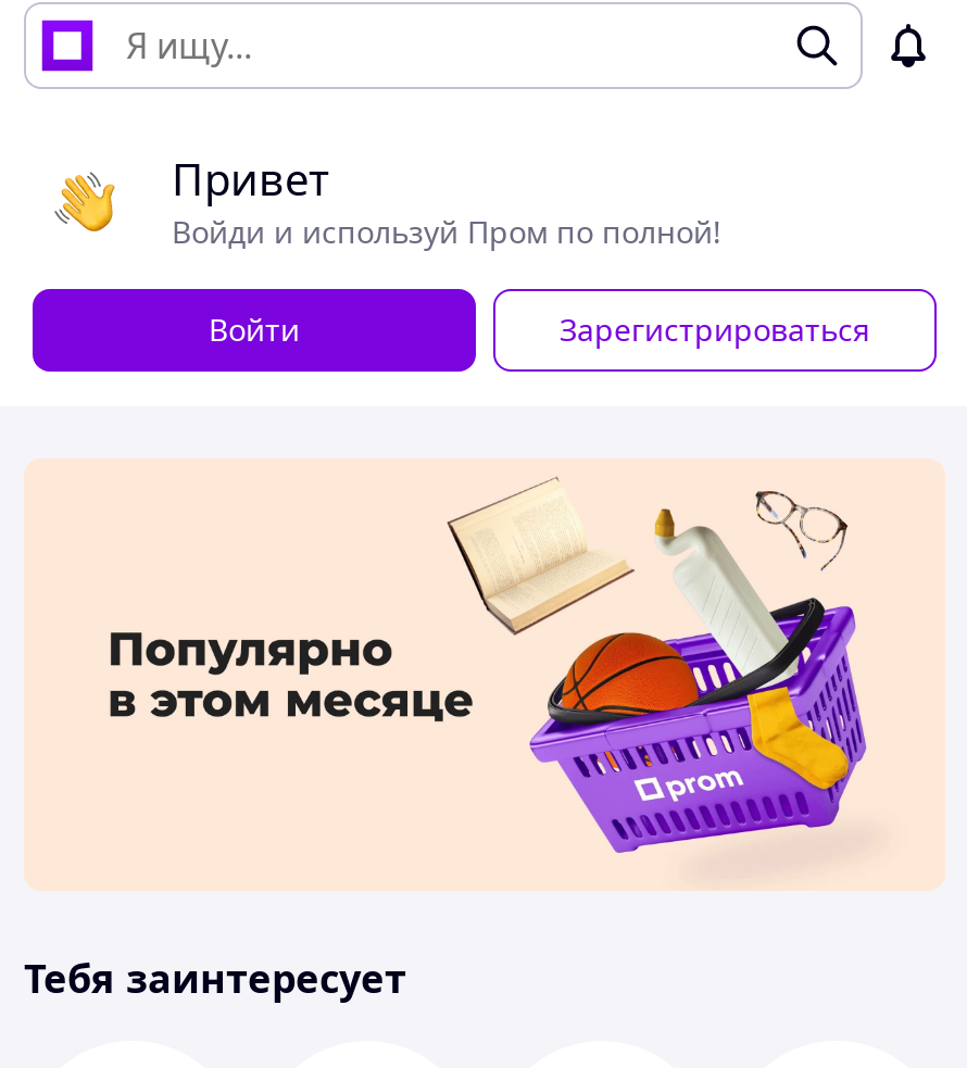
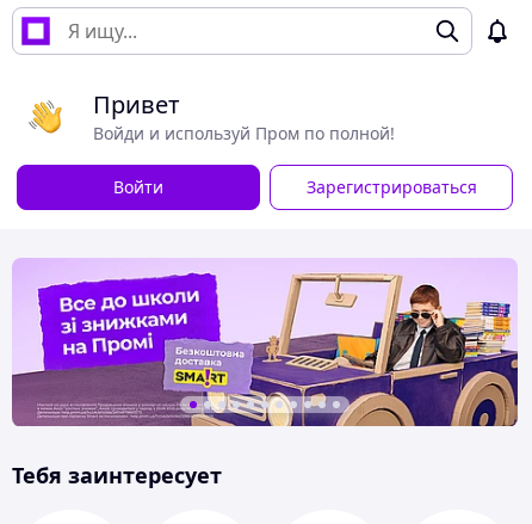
- [image]
+ [image]
